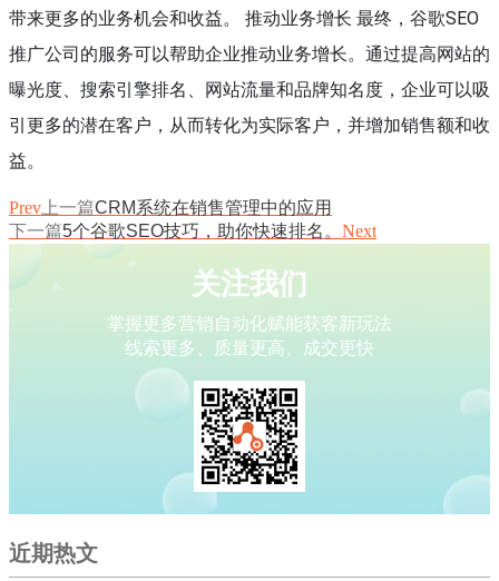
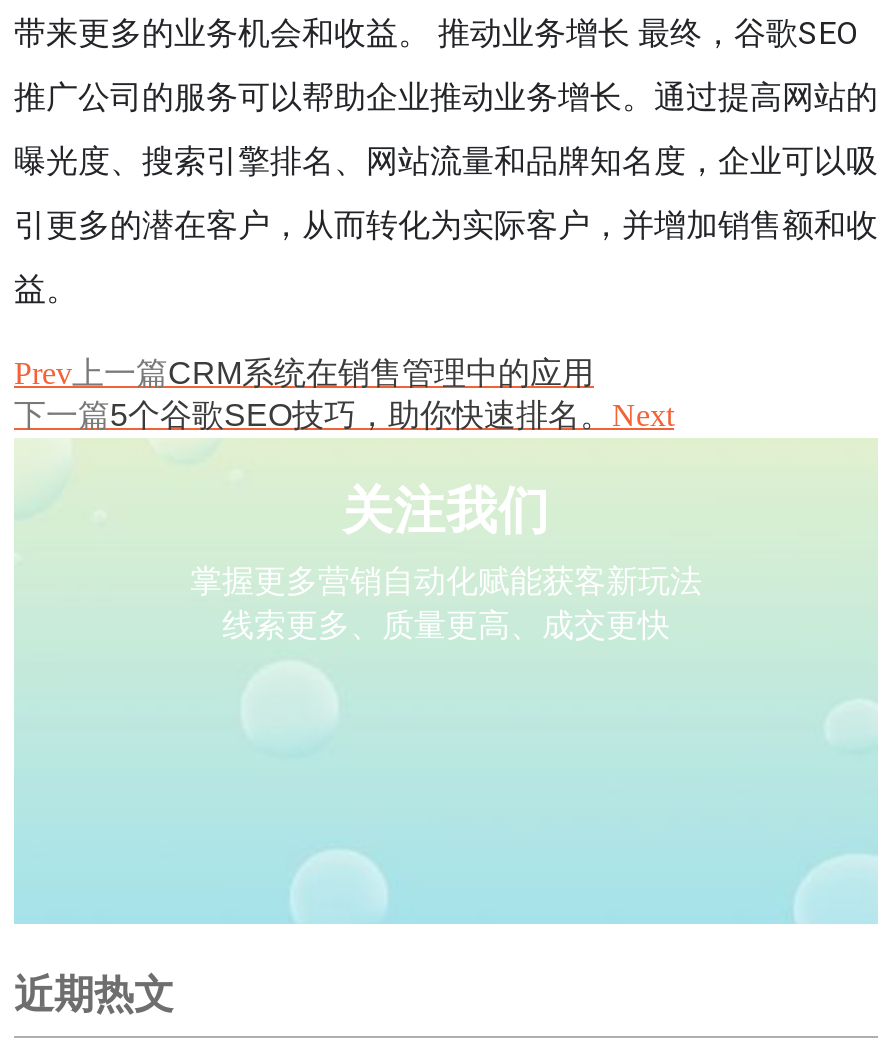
- [image]
